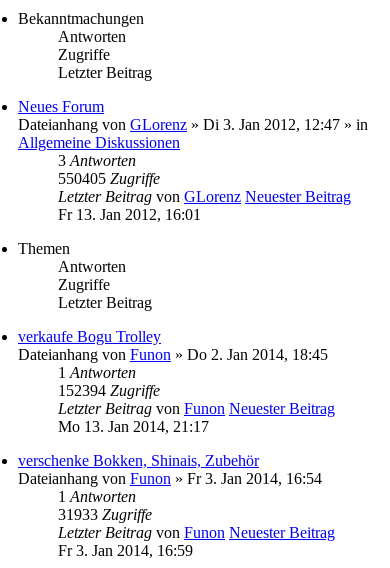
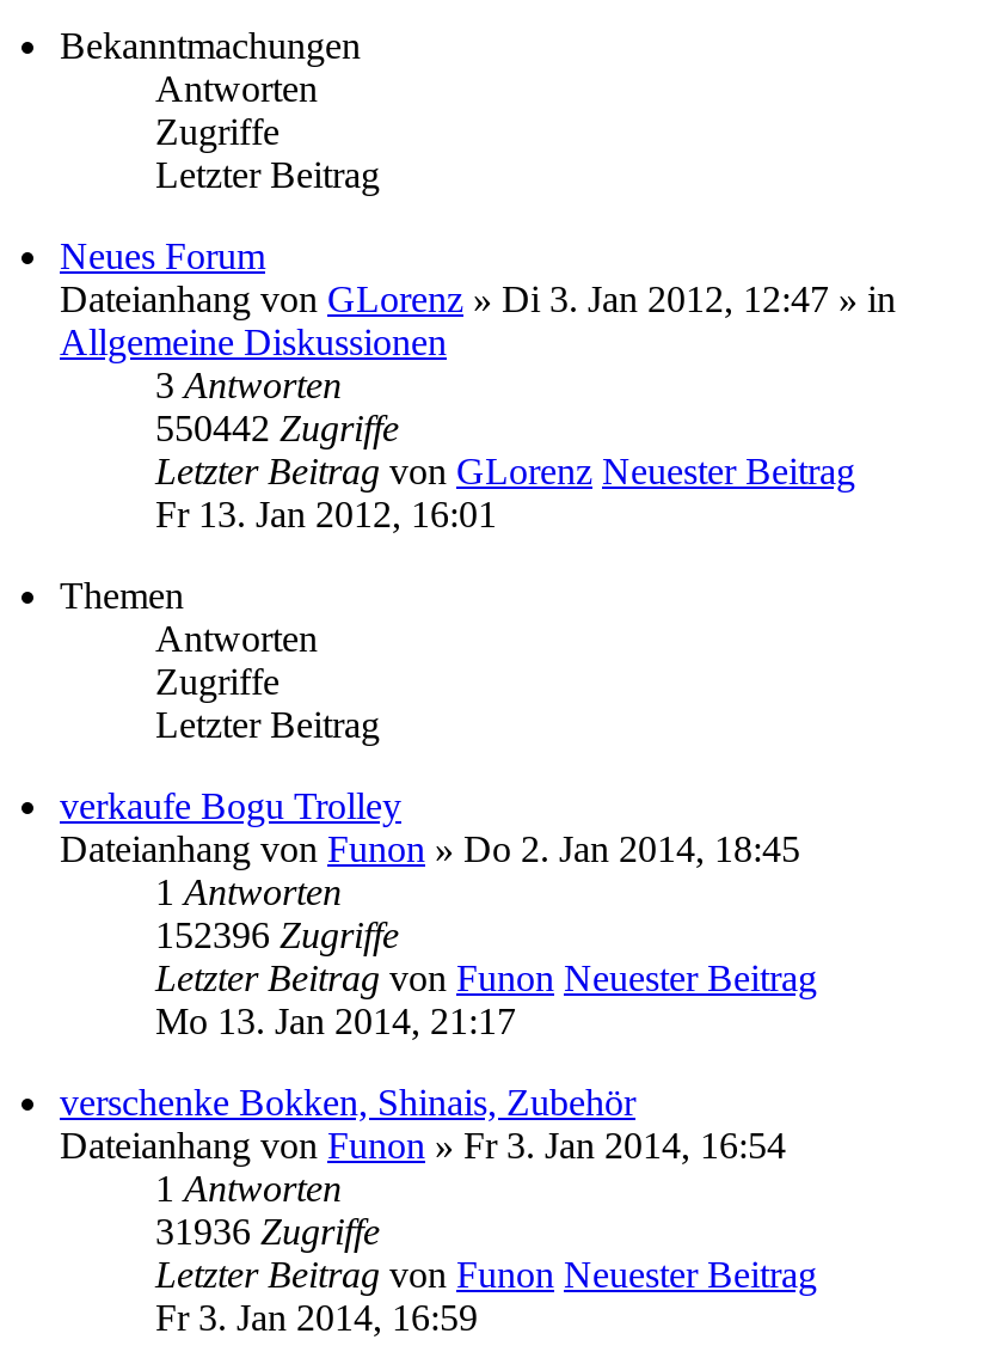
- 550405 Zugriffe
+ 550442 Zugriffe

- 152394 Zugriffe
+ 152396 Zugriffe

- 31933 Zugriffe
+ 31936 Zugriffe
